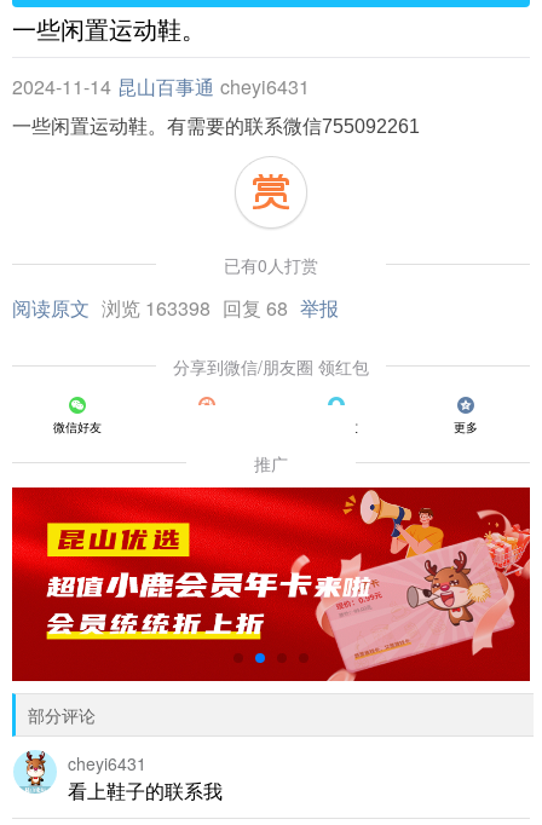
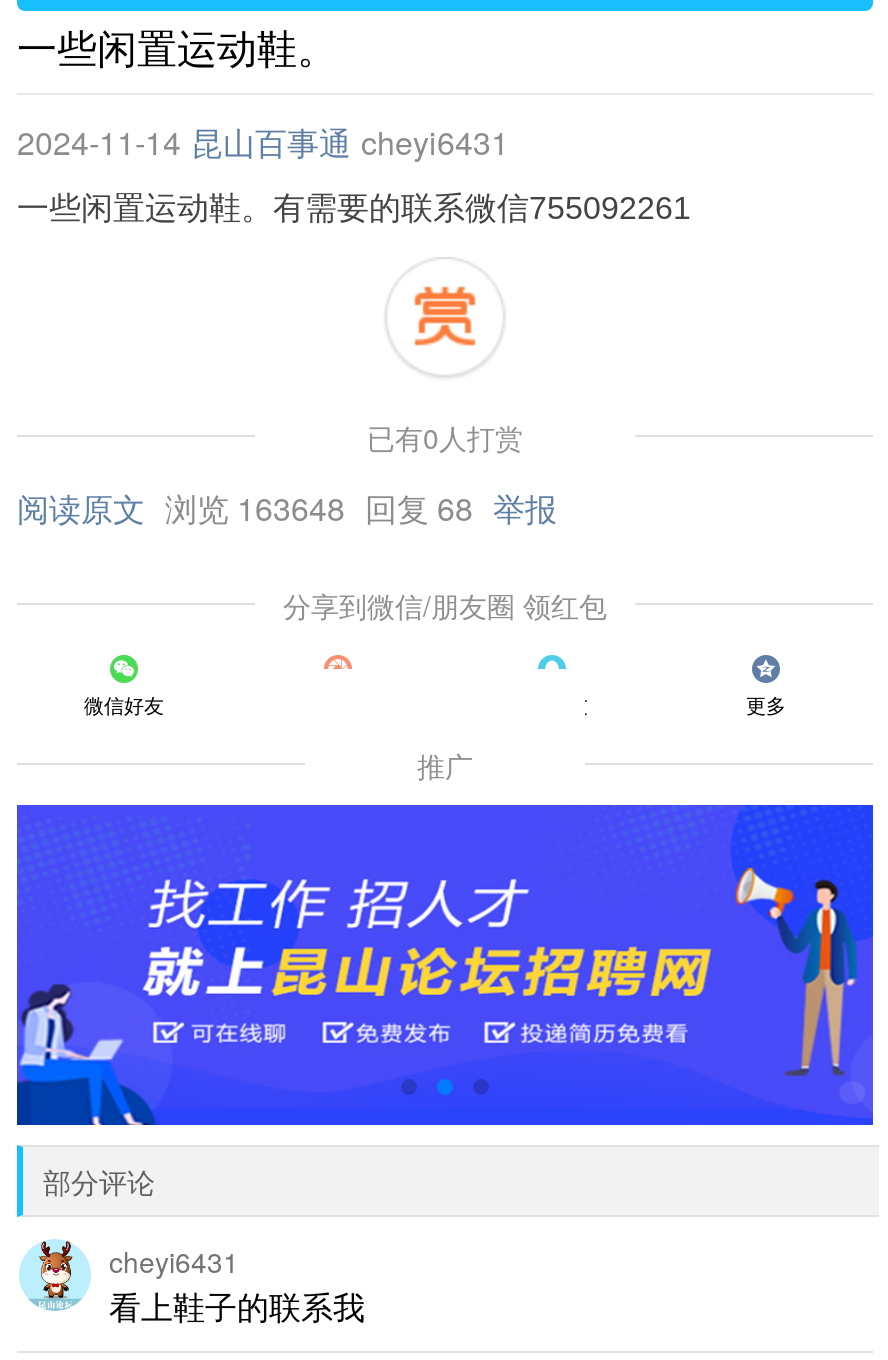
- 阅读原文 浏览 163398 回复 68 举报
+ 阅读原文 浏览 163648 回复 68 举报

- [image]
+ [image]
